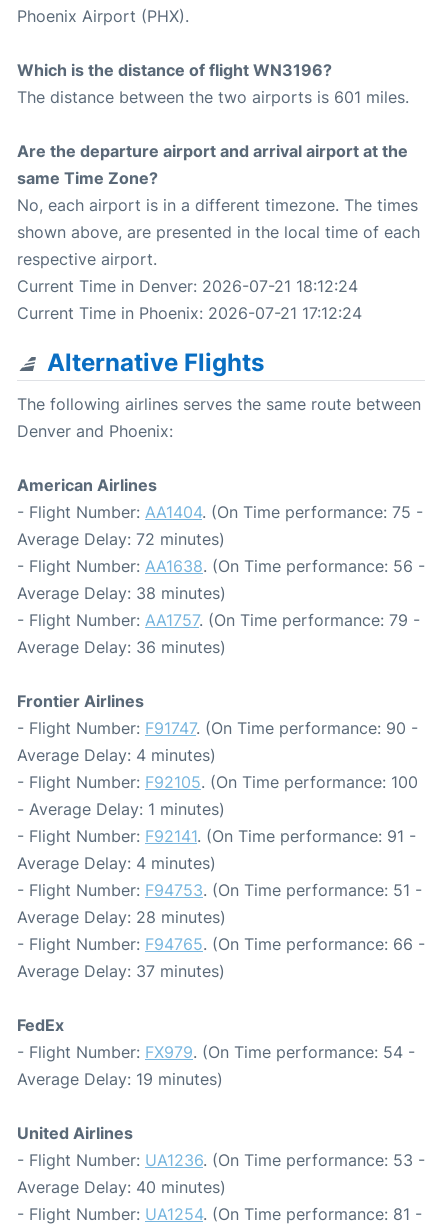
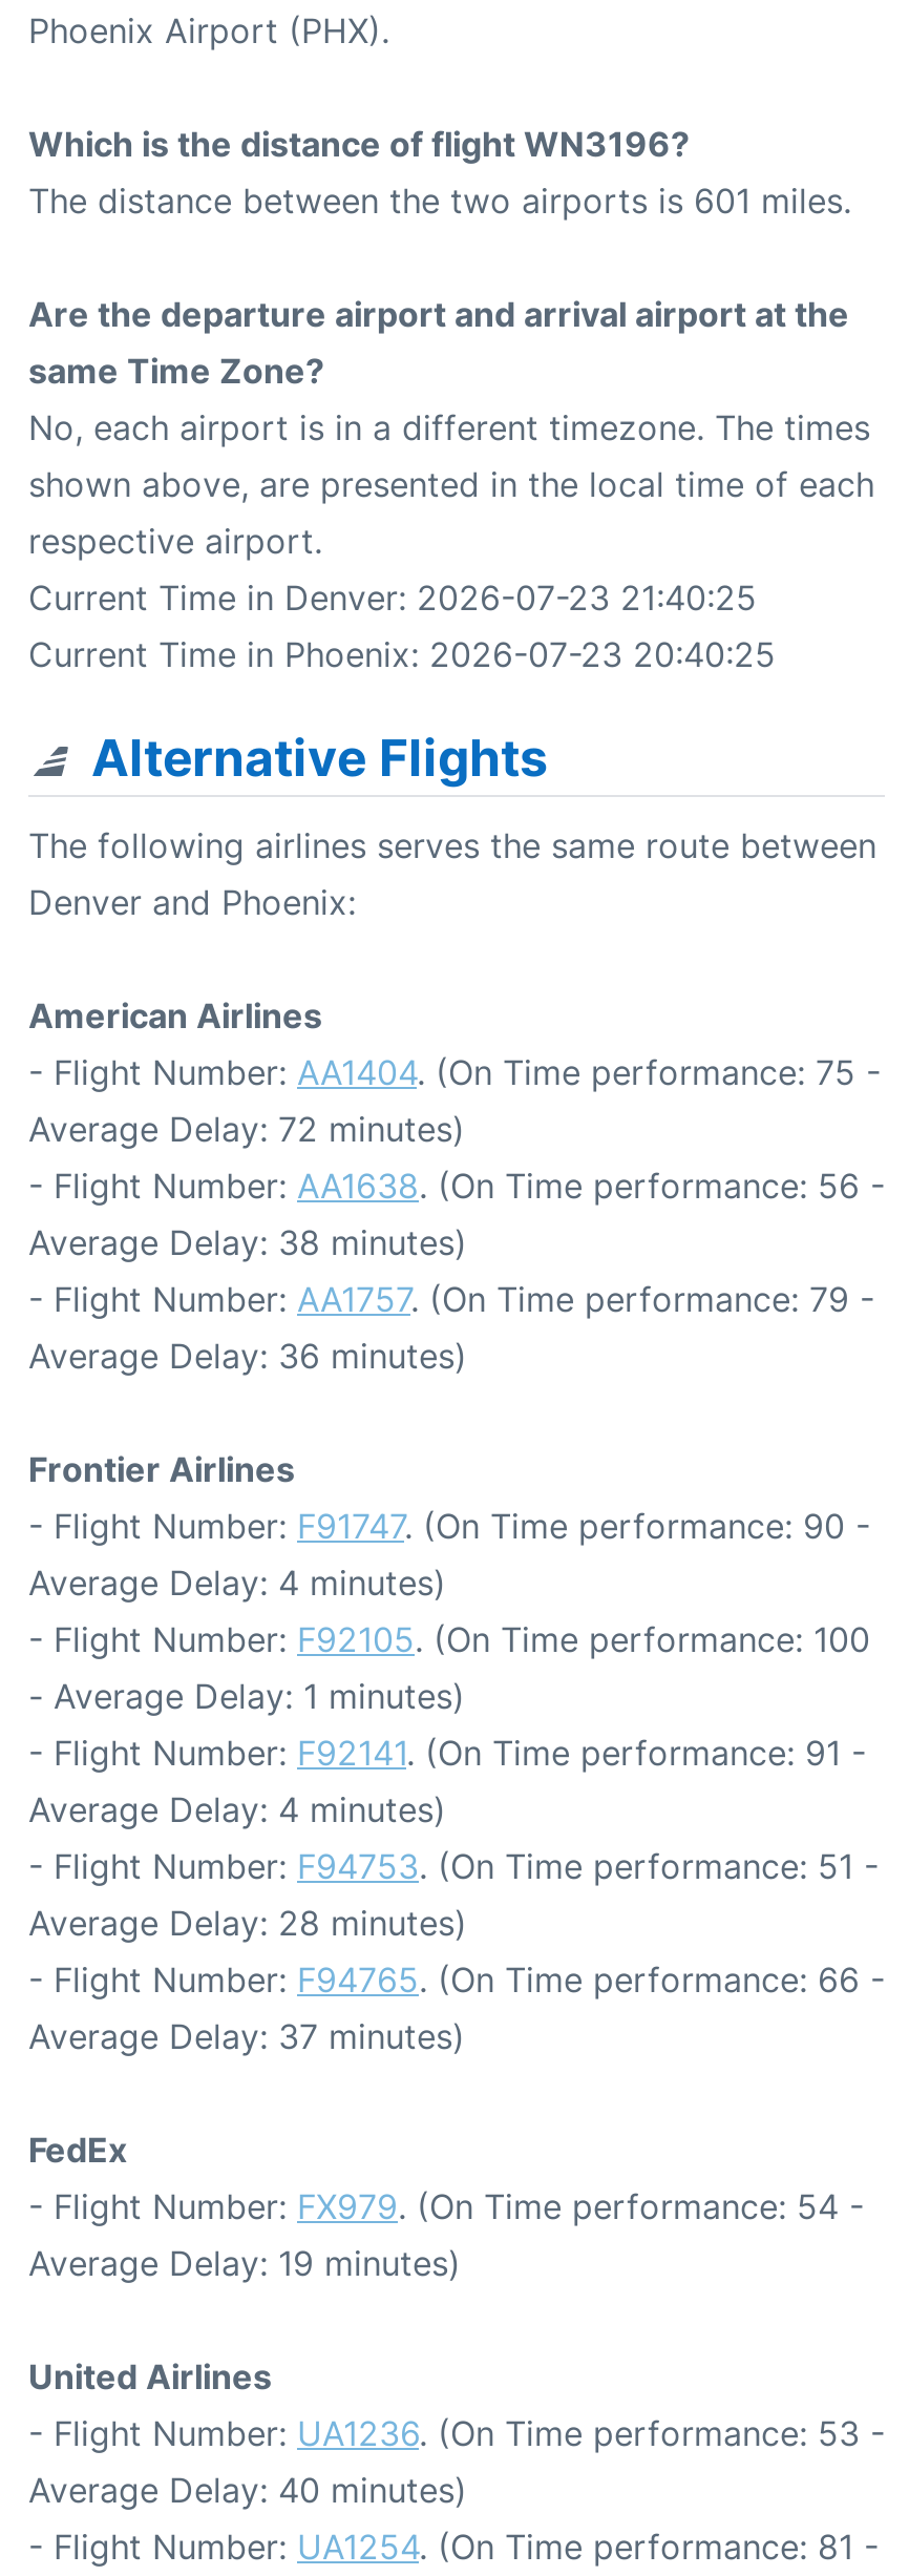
- Current Time in Denver: 2026-07-21 18:12:24
+ Current Time in Denver: 2026-07-23 21:40:25

- Current Time in Phoenix: 2026-07-21 17:12:24
+ Current Time in Phoenix: 2026-07-23 20:40:25
